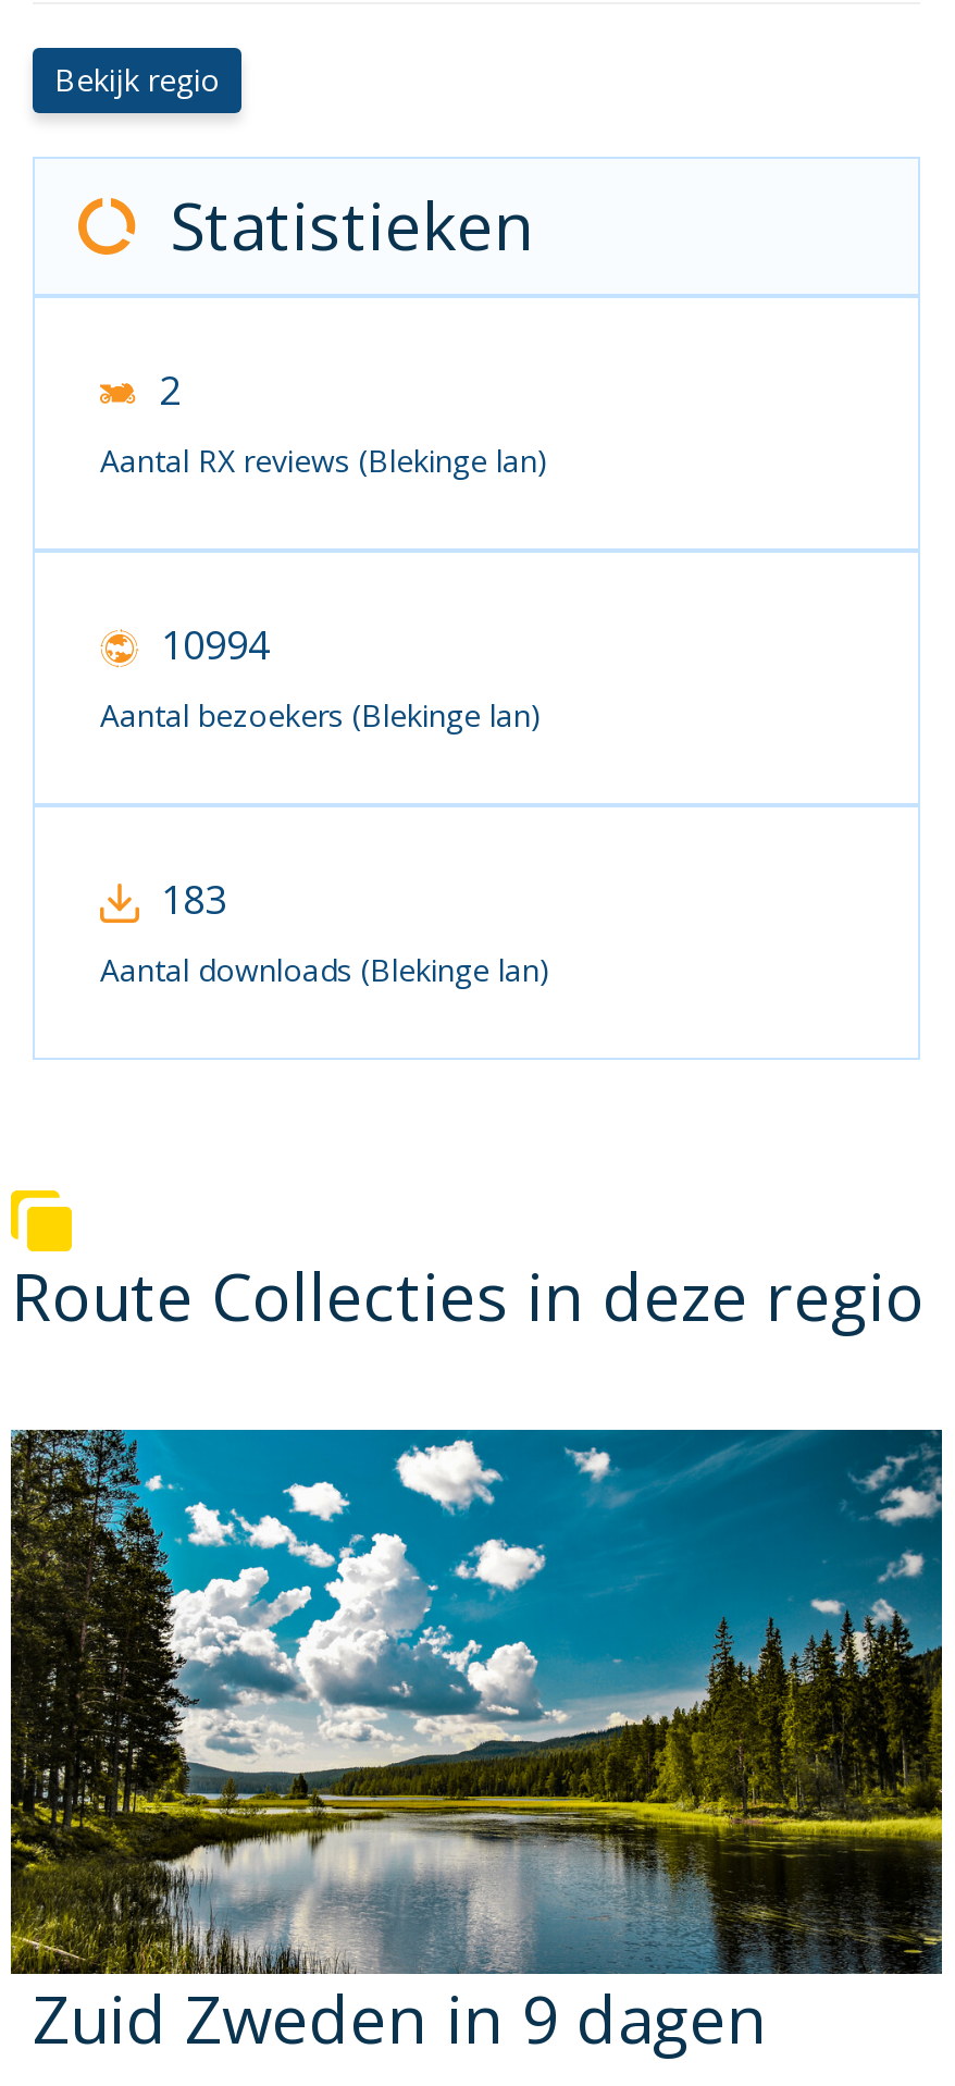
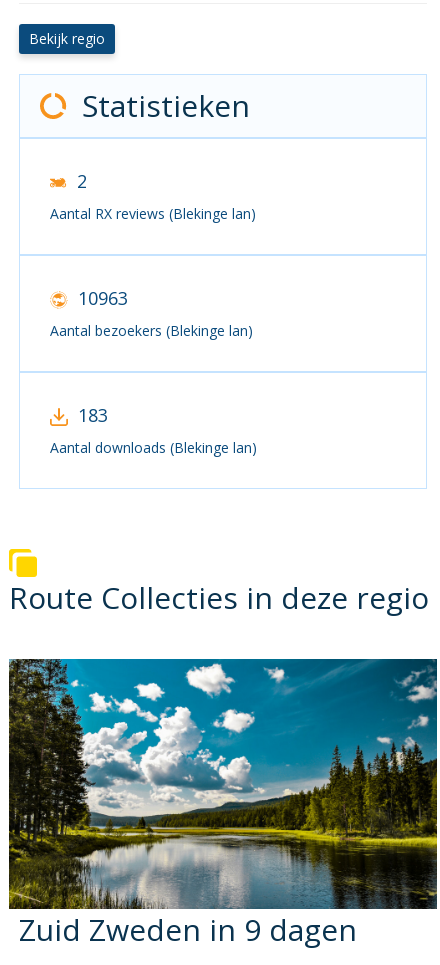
- 10994
+ 10963
